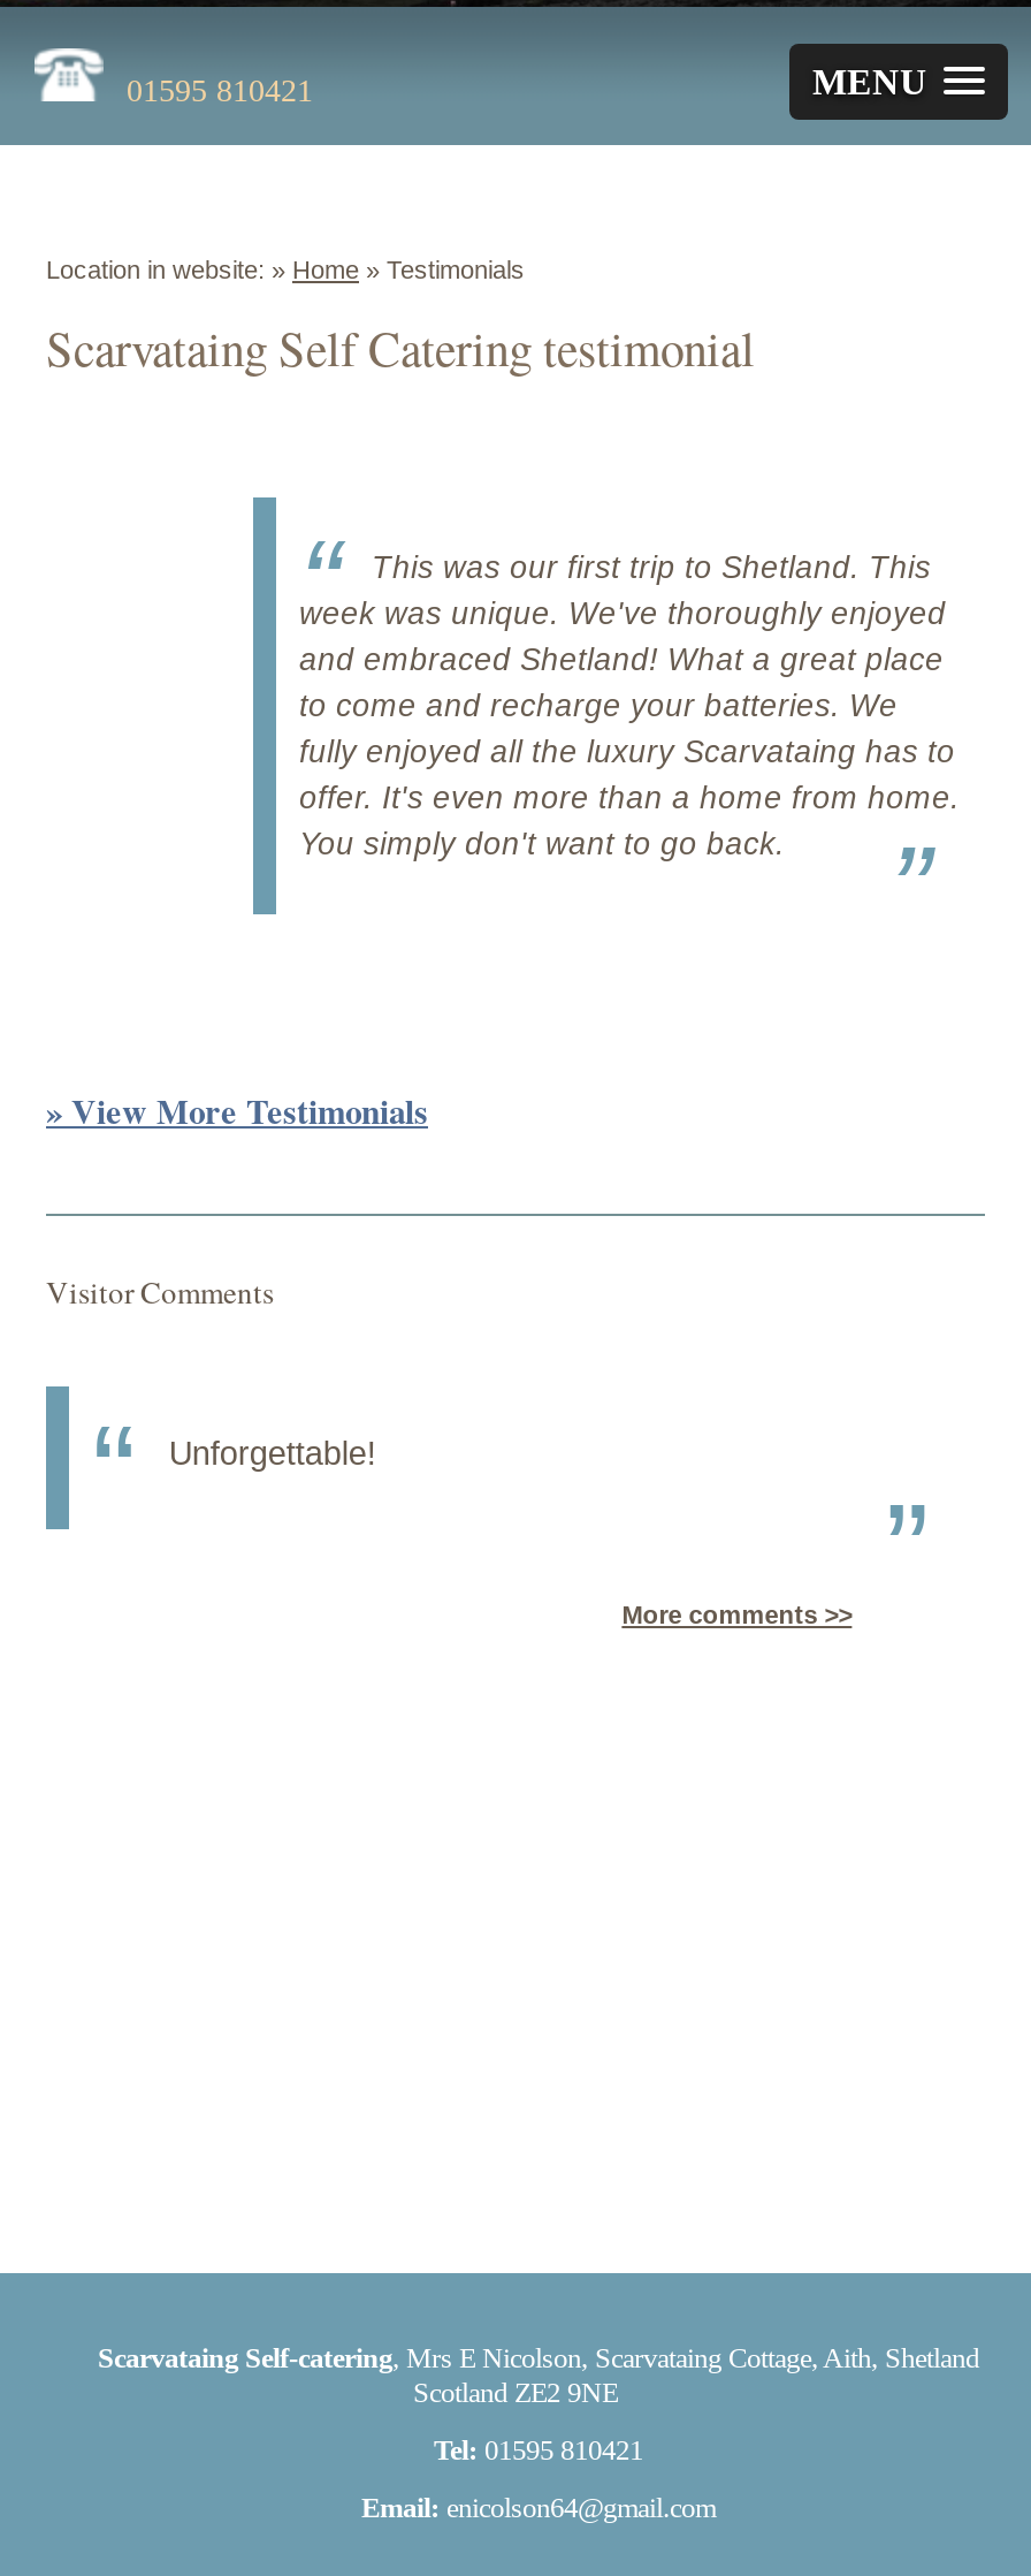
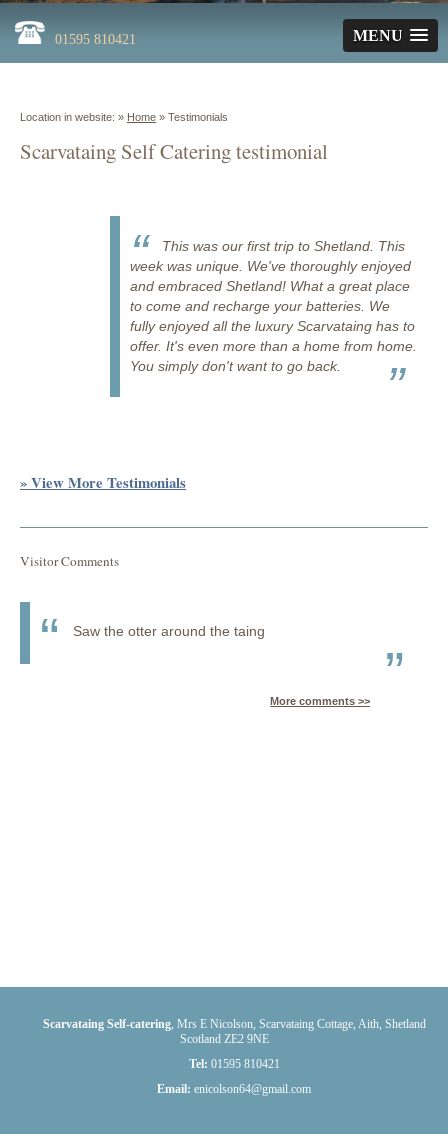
- Unforgettable!
+ Saw the otter around the taing
